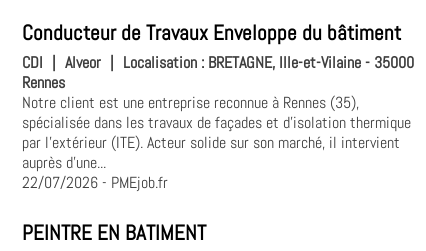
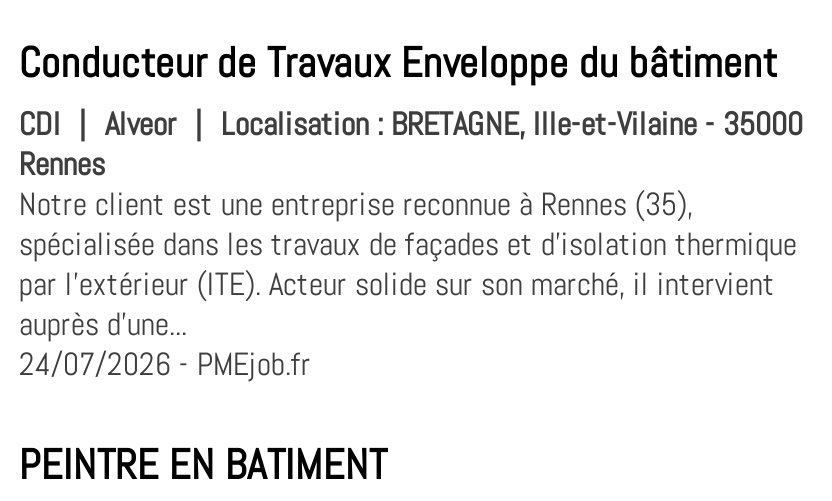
- 22/07/2026 - PMEjob.fr
+ 24/07/2026 - PMEjob.fr
